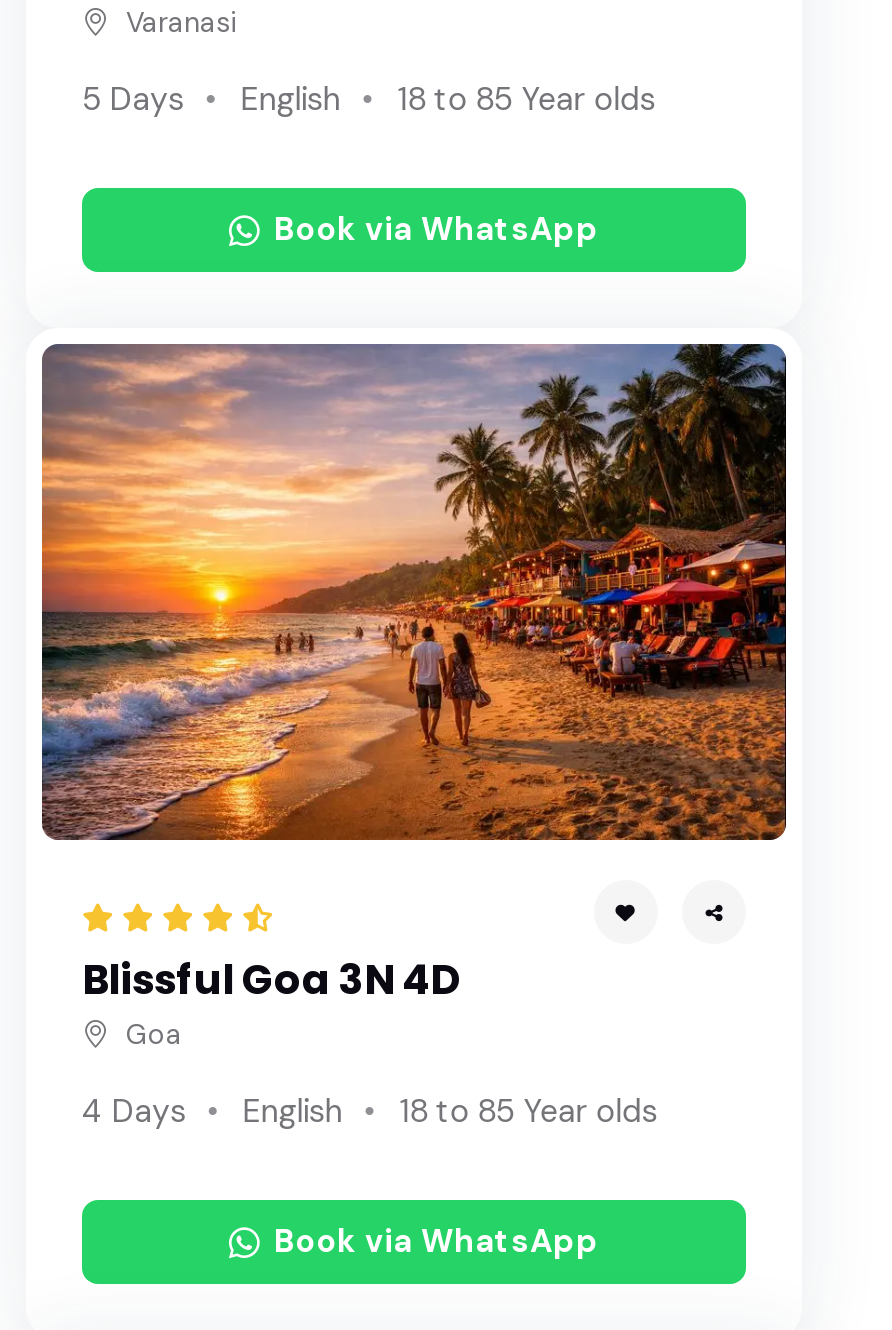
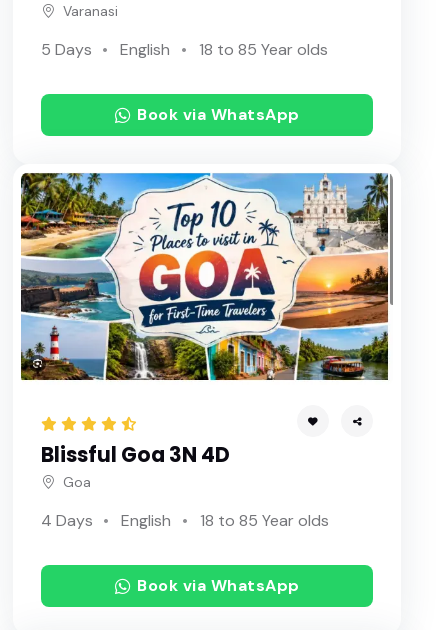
- [image]
+ [image]
